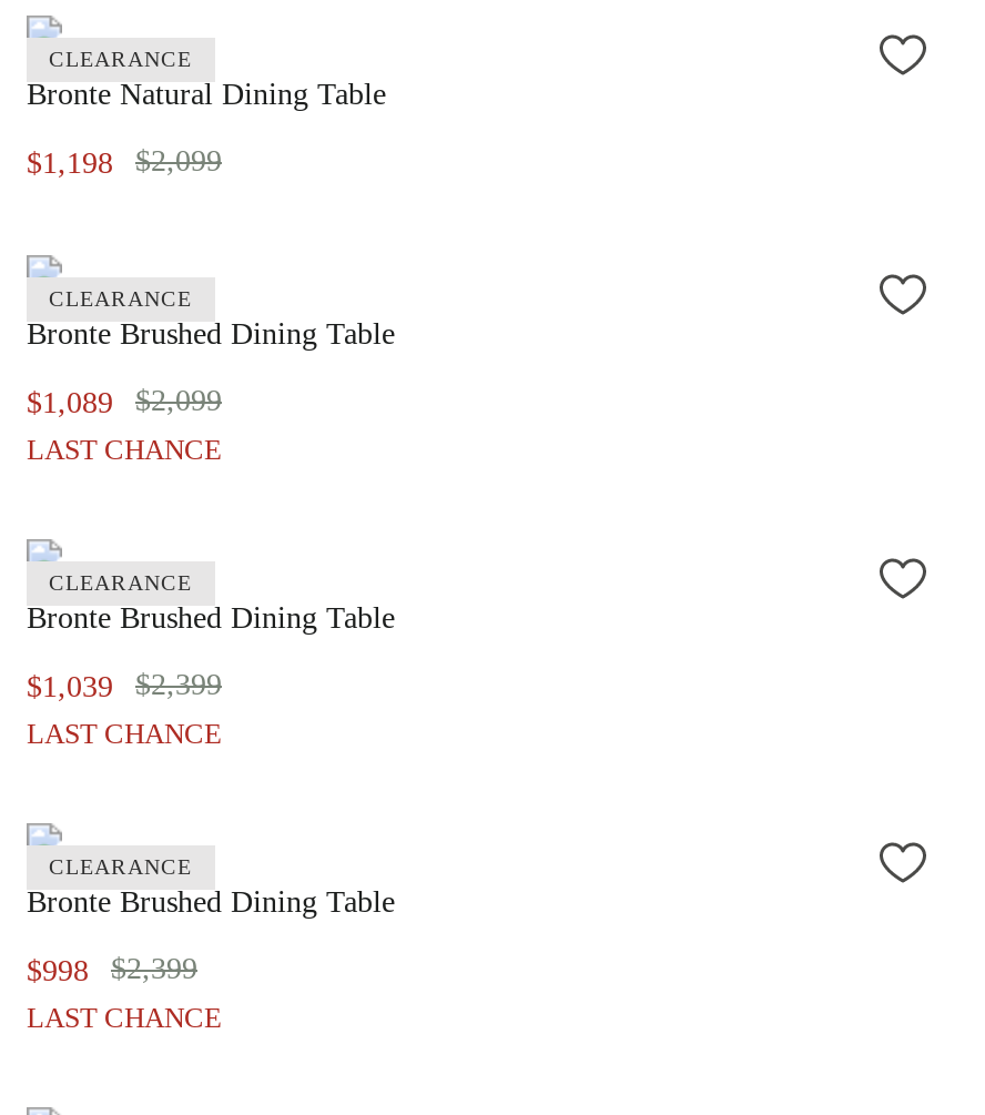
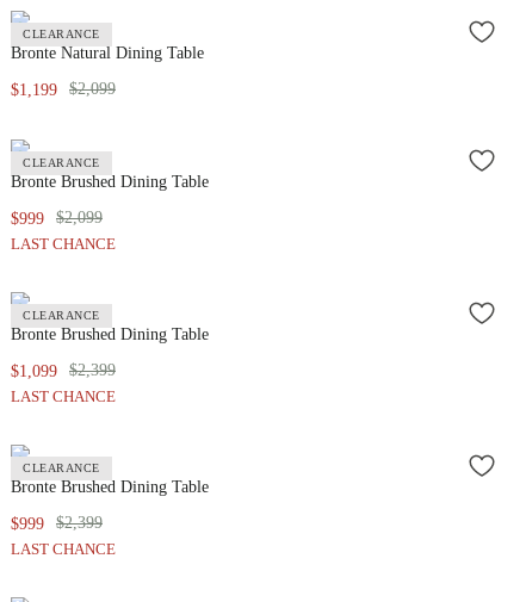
- $1,198 $2,099
+ $1,199 $2,099

- $1,089 $2,099
+ $999 $2,099

- $1,039 $2,399
+ $1,099 $2,399

- $998 $2,399
+ $999 $2,399
